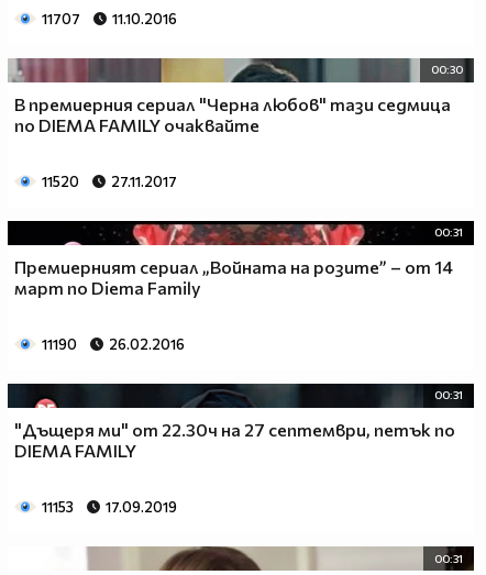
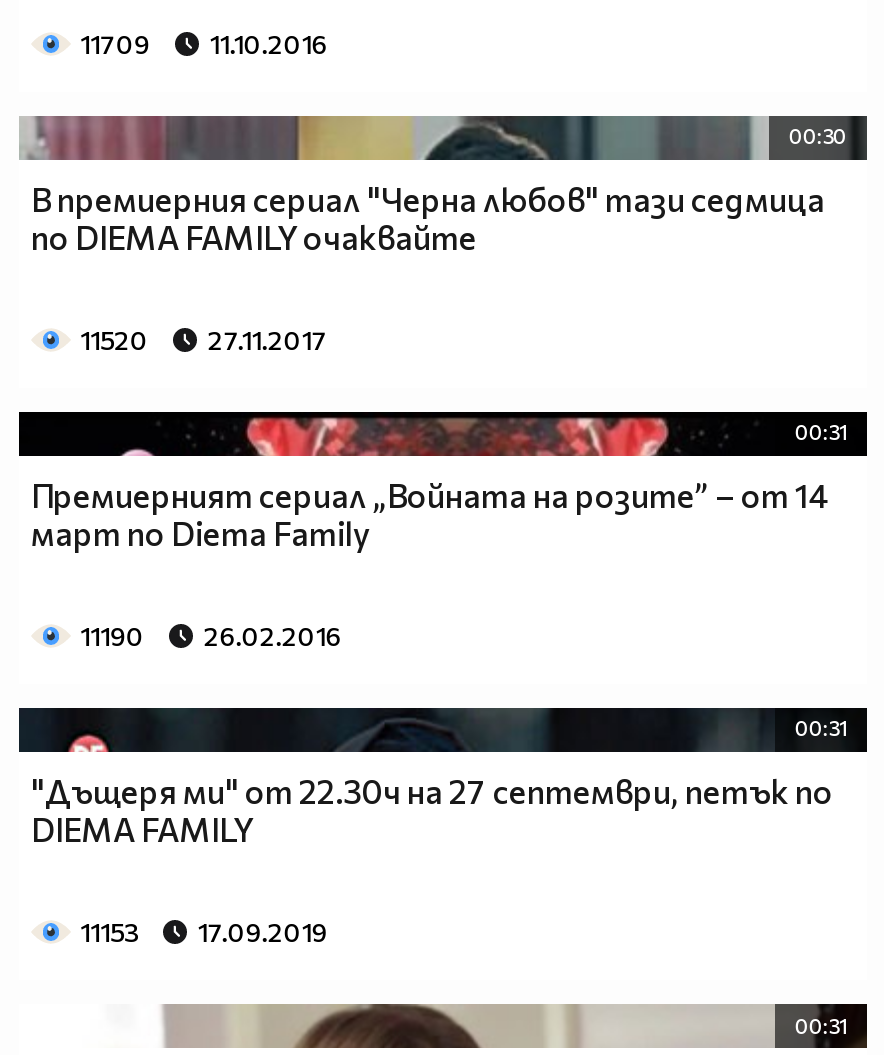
- 11707 11.10.2016
+ 11709 11.10.2016
